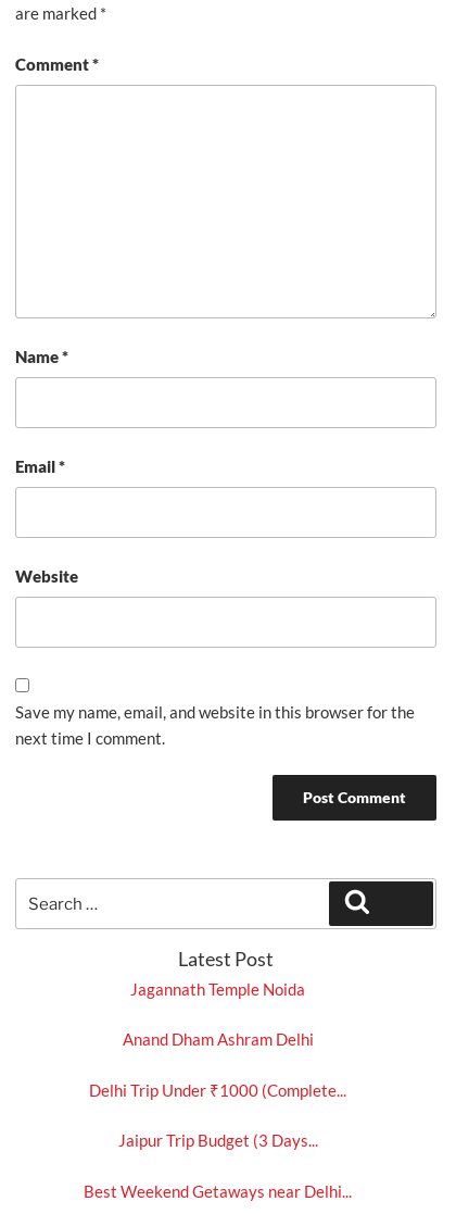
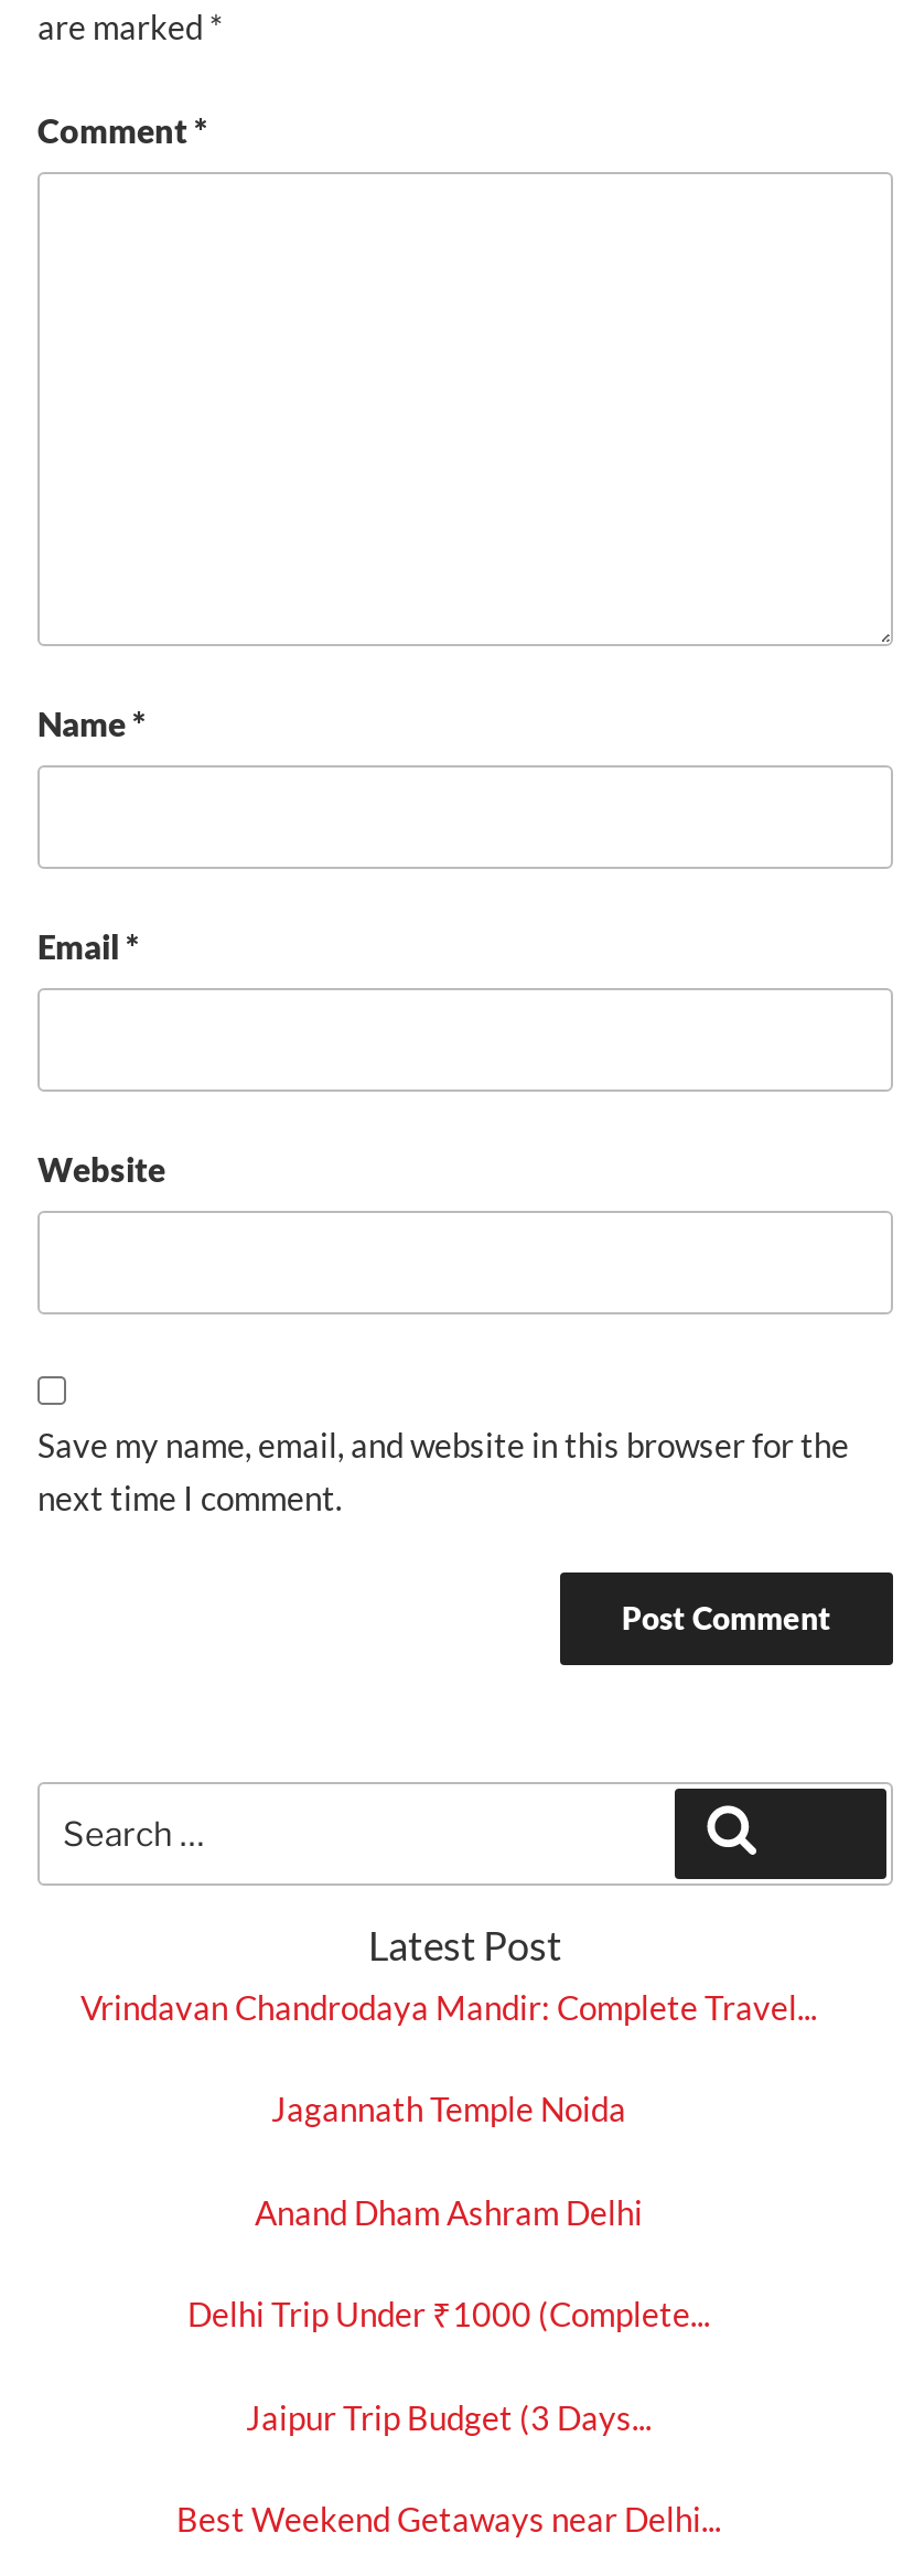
+ Vrindavan Chandrodaya Mandir: Complete Travel...
